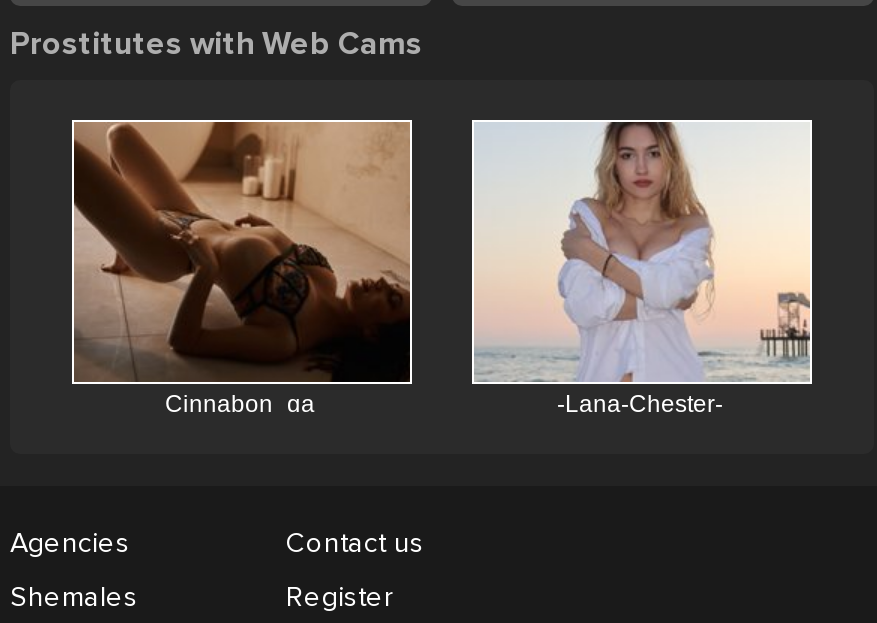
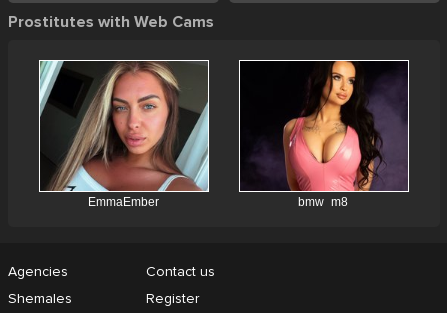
- [image]
+ [image]

- [image]
+ [image]
